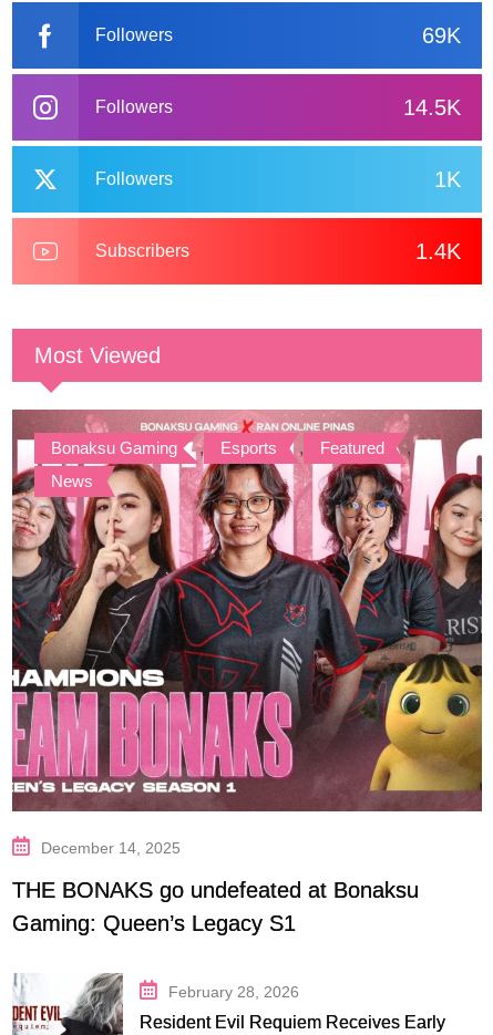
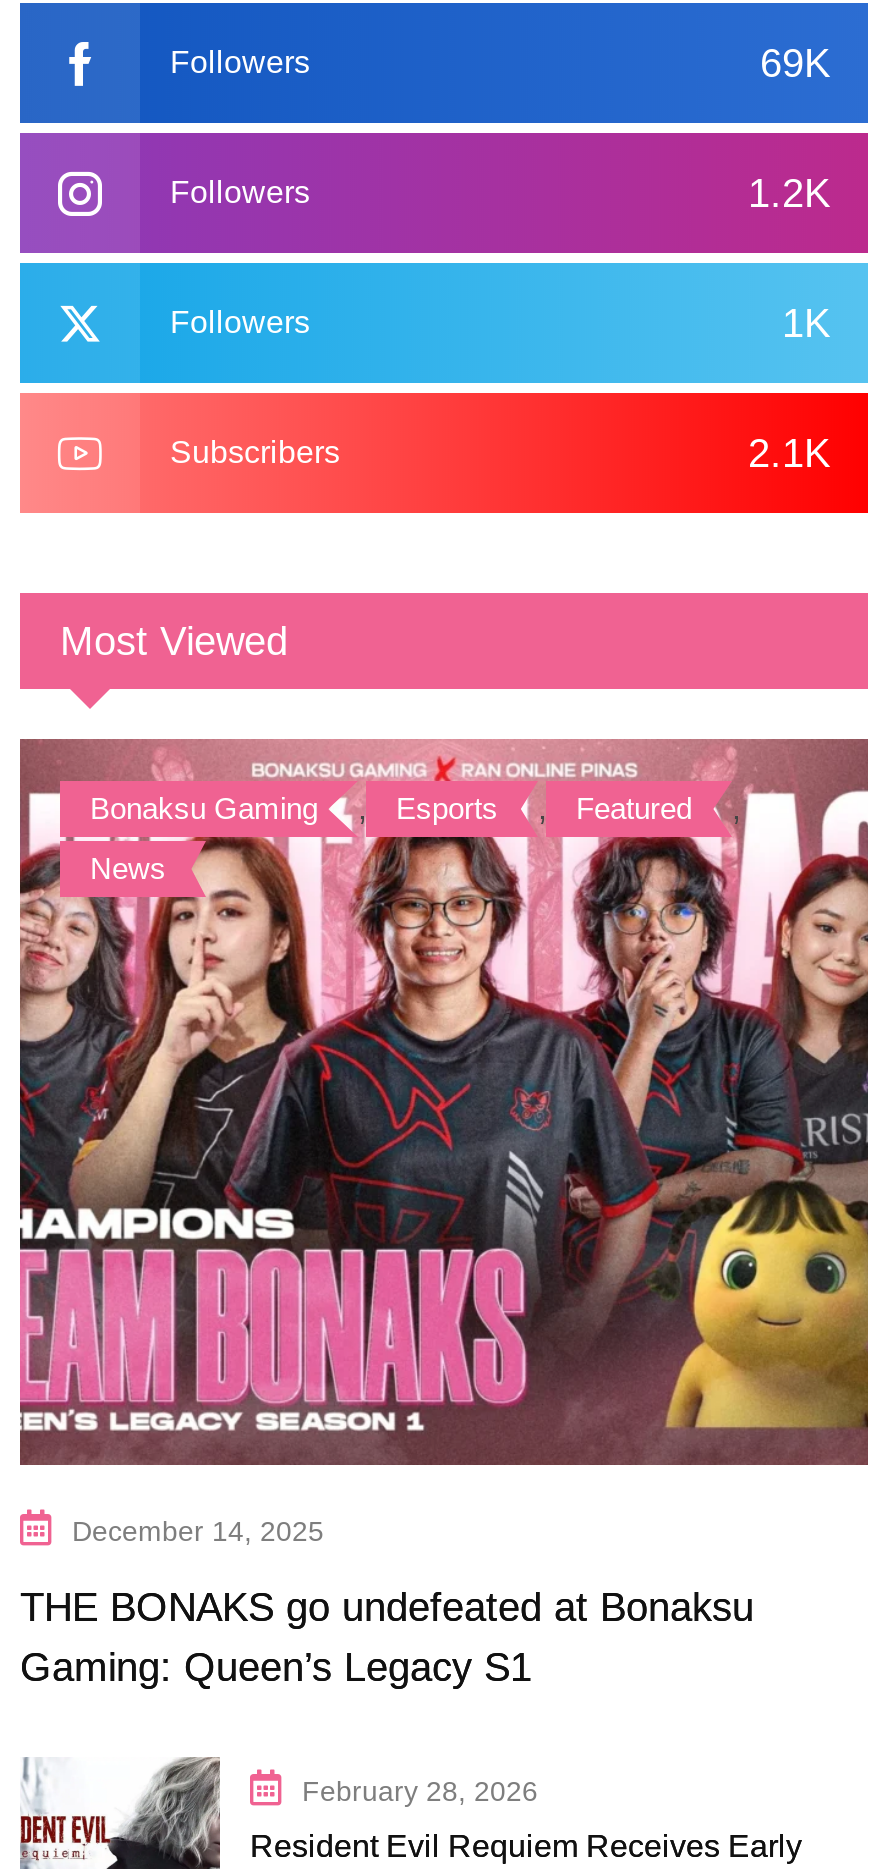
- 14.5K
+ 1.2K

- 1.4K
+ 2.1K
